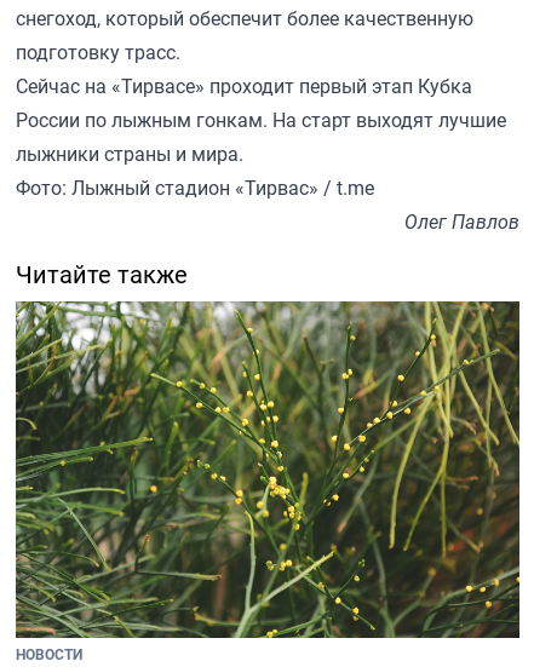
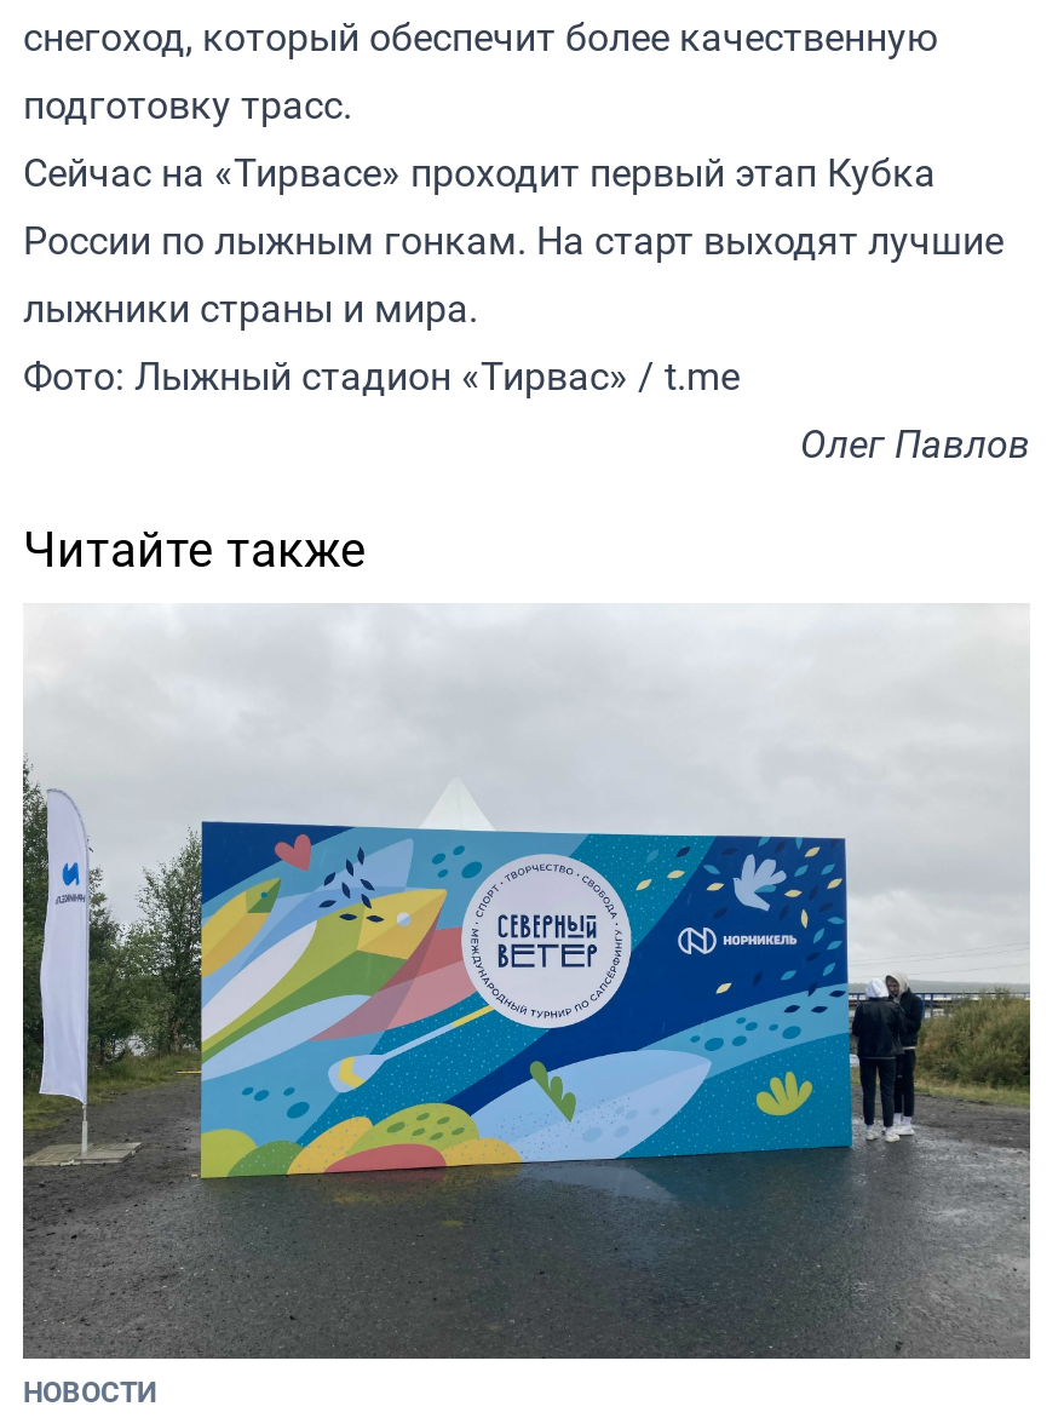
- [image]
+ [image]
